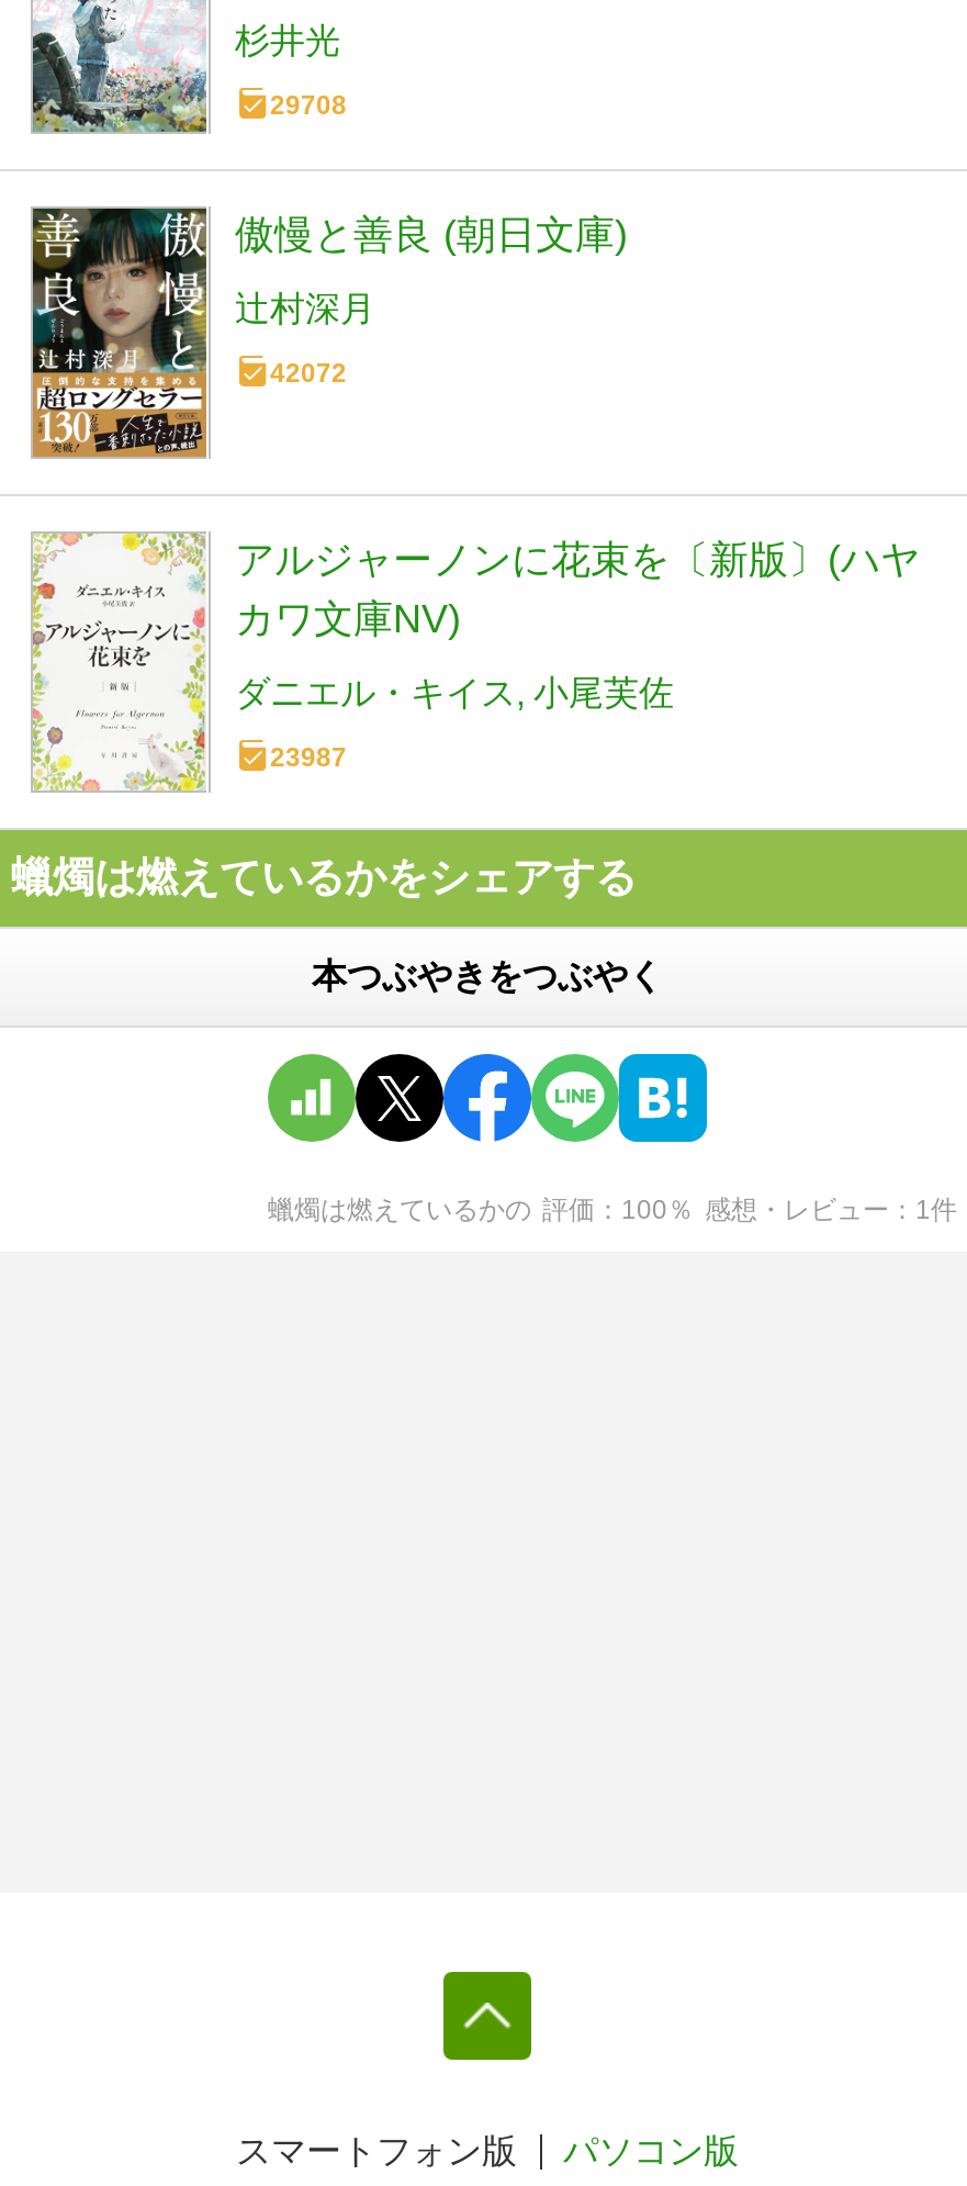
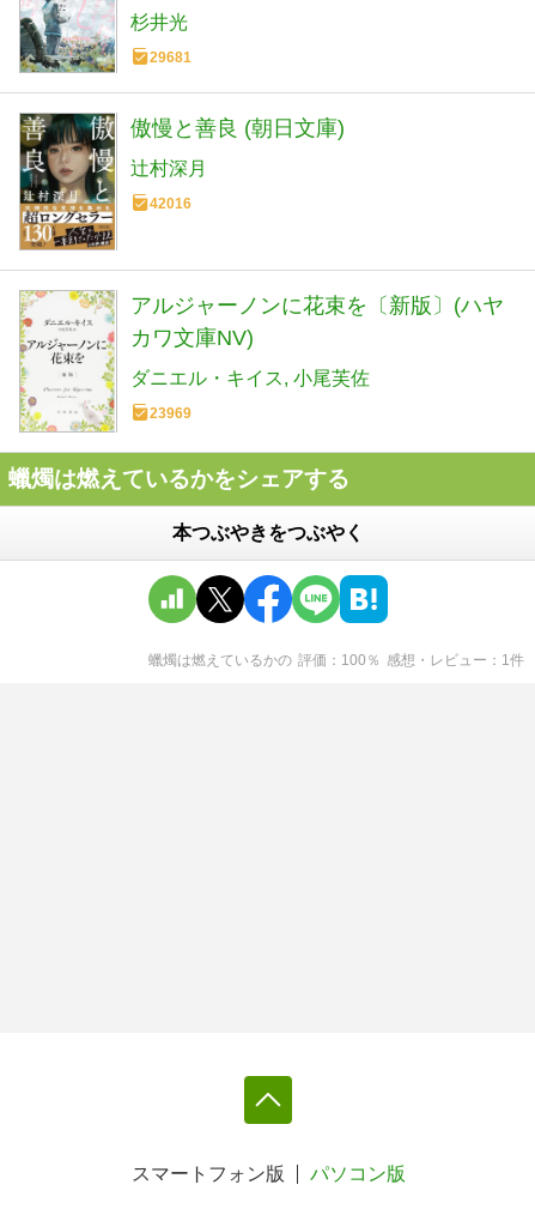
- 29708
+ 29681

- 42072
+ 42016

- 23987
+ 23969
